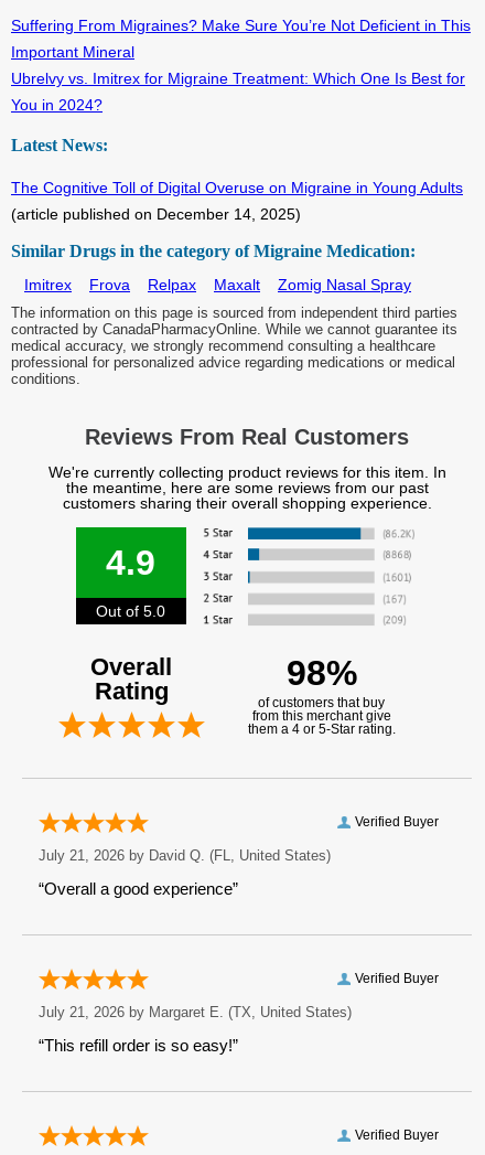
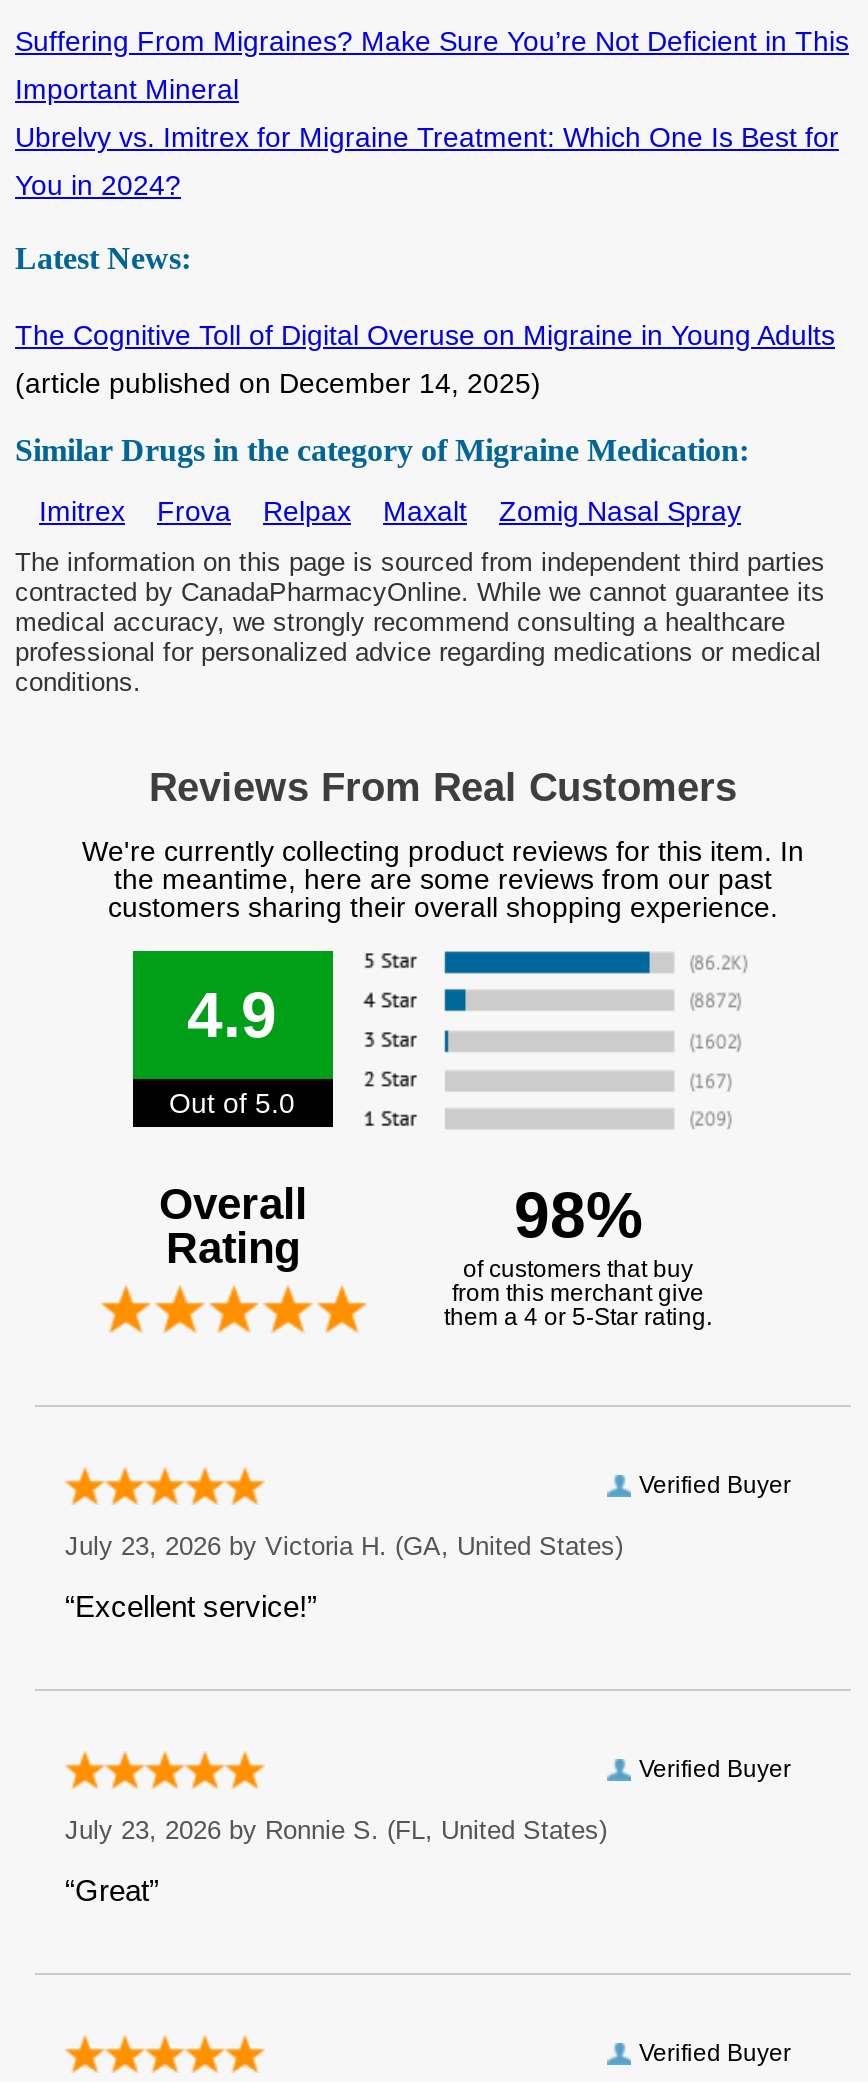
- July 21, 2026 by David Q. (FL, United States)
+ July 23, 2026 by Victoria H. (GA, United States)

- “Overall a good experience”
+ “Excellent service!”

- July 21, 2026 by Margaret E. (TX, United States)
+ July 23, 2026 by Ronnie S. (FL, United States)

- “This refill order is so easy!”
+ “Great”
